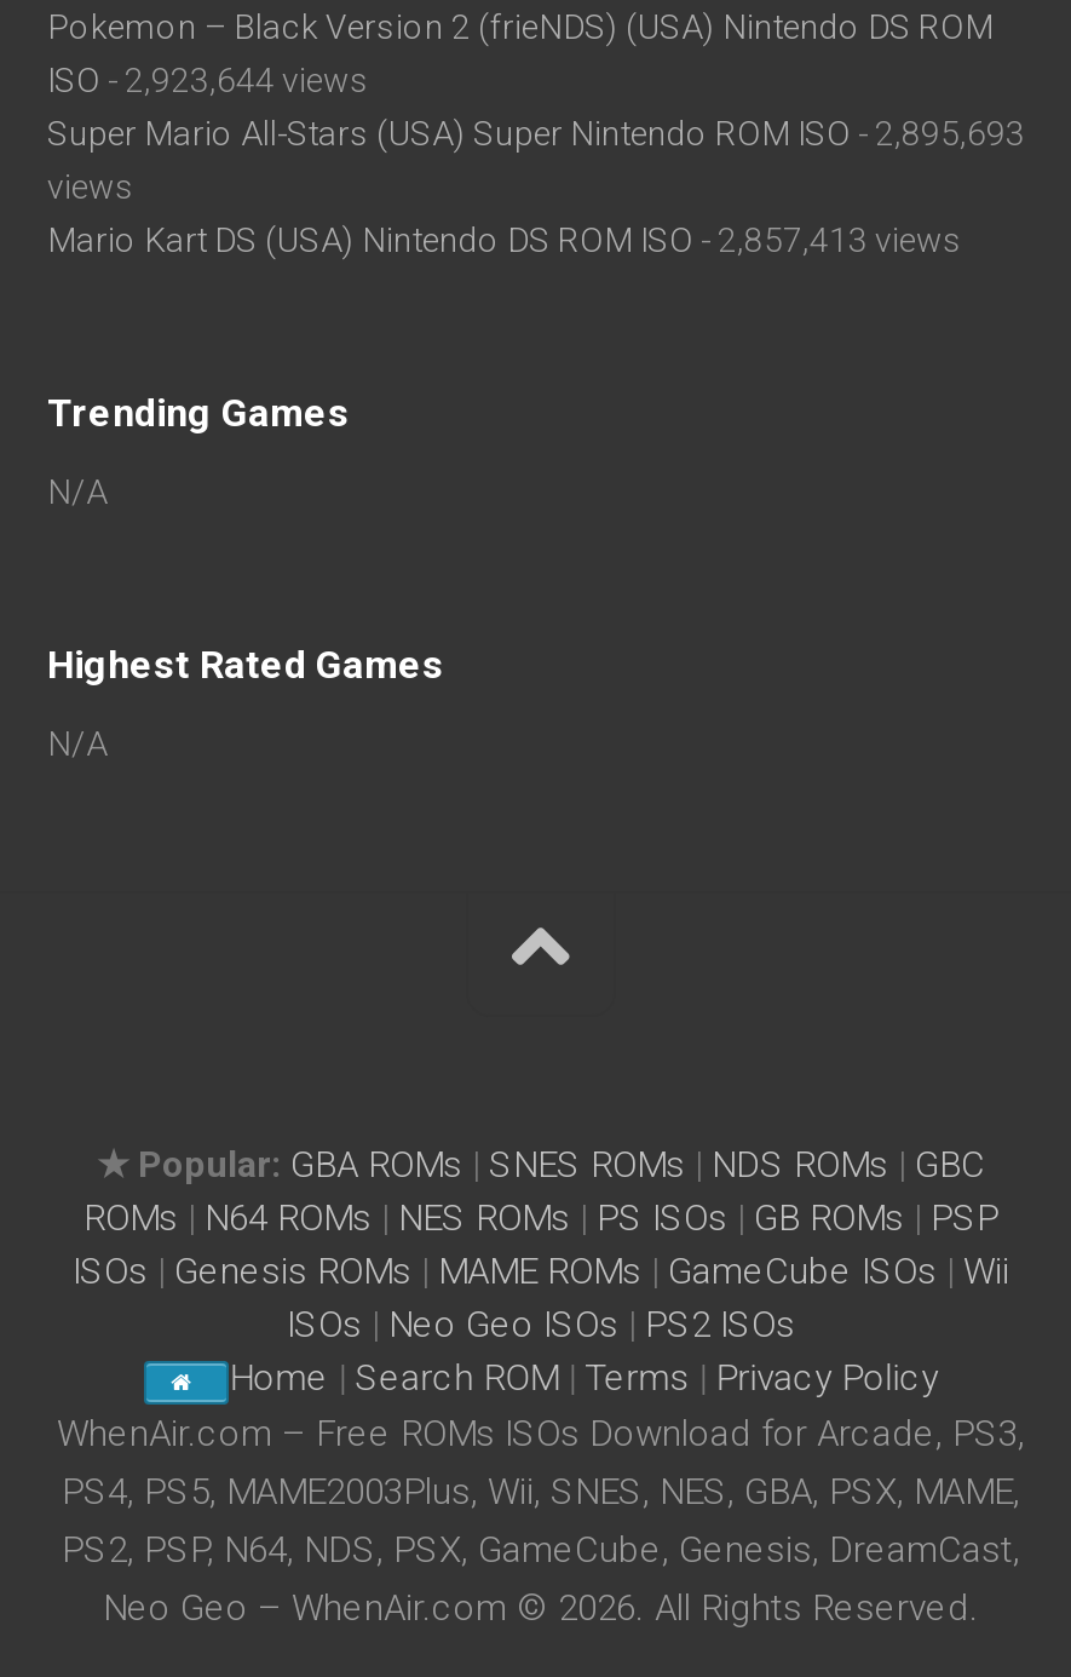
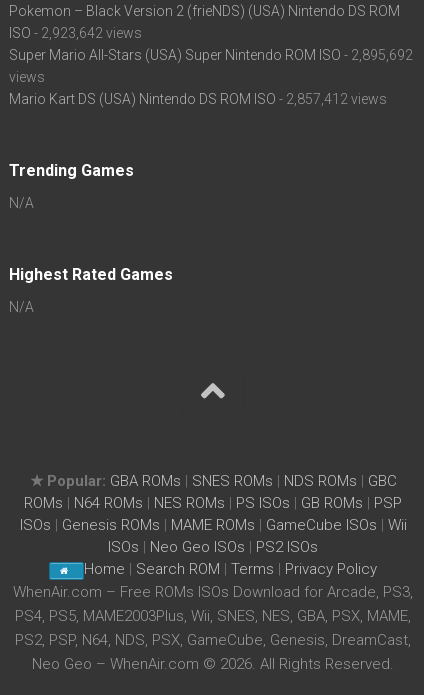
- ISO - 2,923,644 views
+ ISO - 2,923,642 views

- Super Mario All-Stars (USA) Super Nintendo ROM ISO - 2,895,693
+ Super Mario All-Stars (USA) Super Nintendo ROM ISO - 2,895,692

- Mario Kart DS (USA) Nintendo DS ROM ISO - 2,857,413 views
+ Mario Kart DS (USA) Nintendo DS ROM ISO - 2,857,412 views
